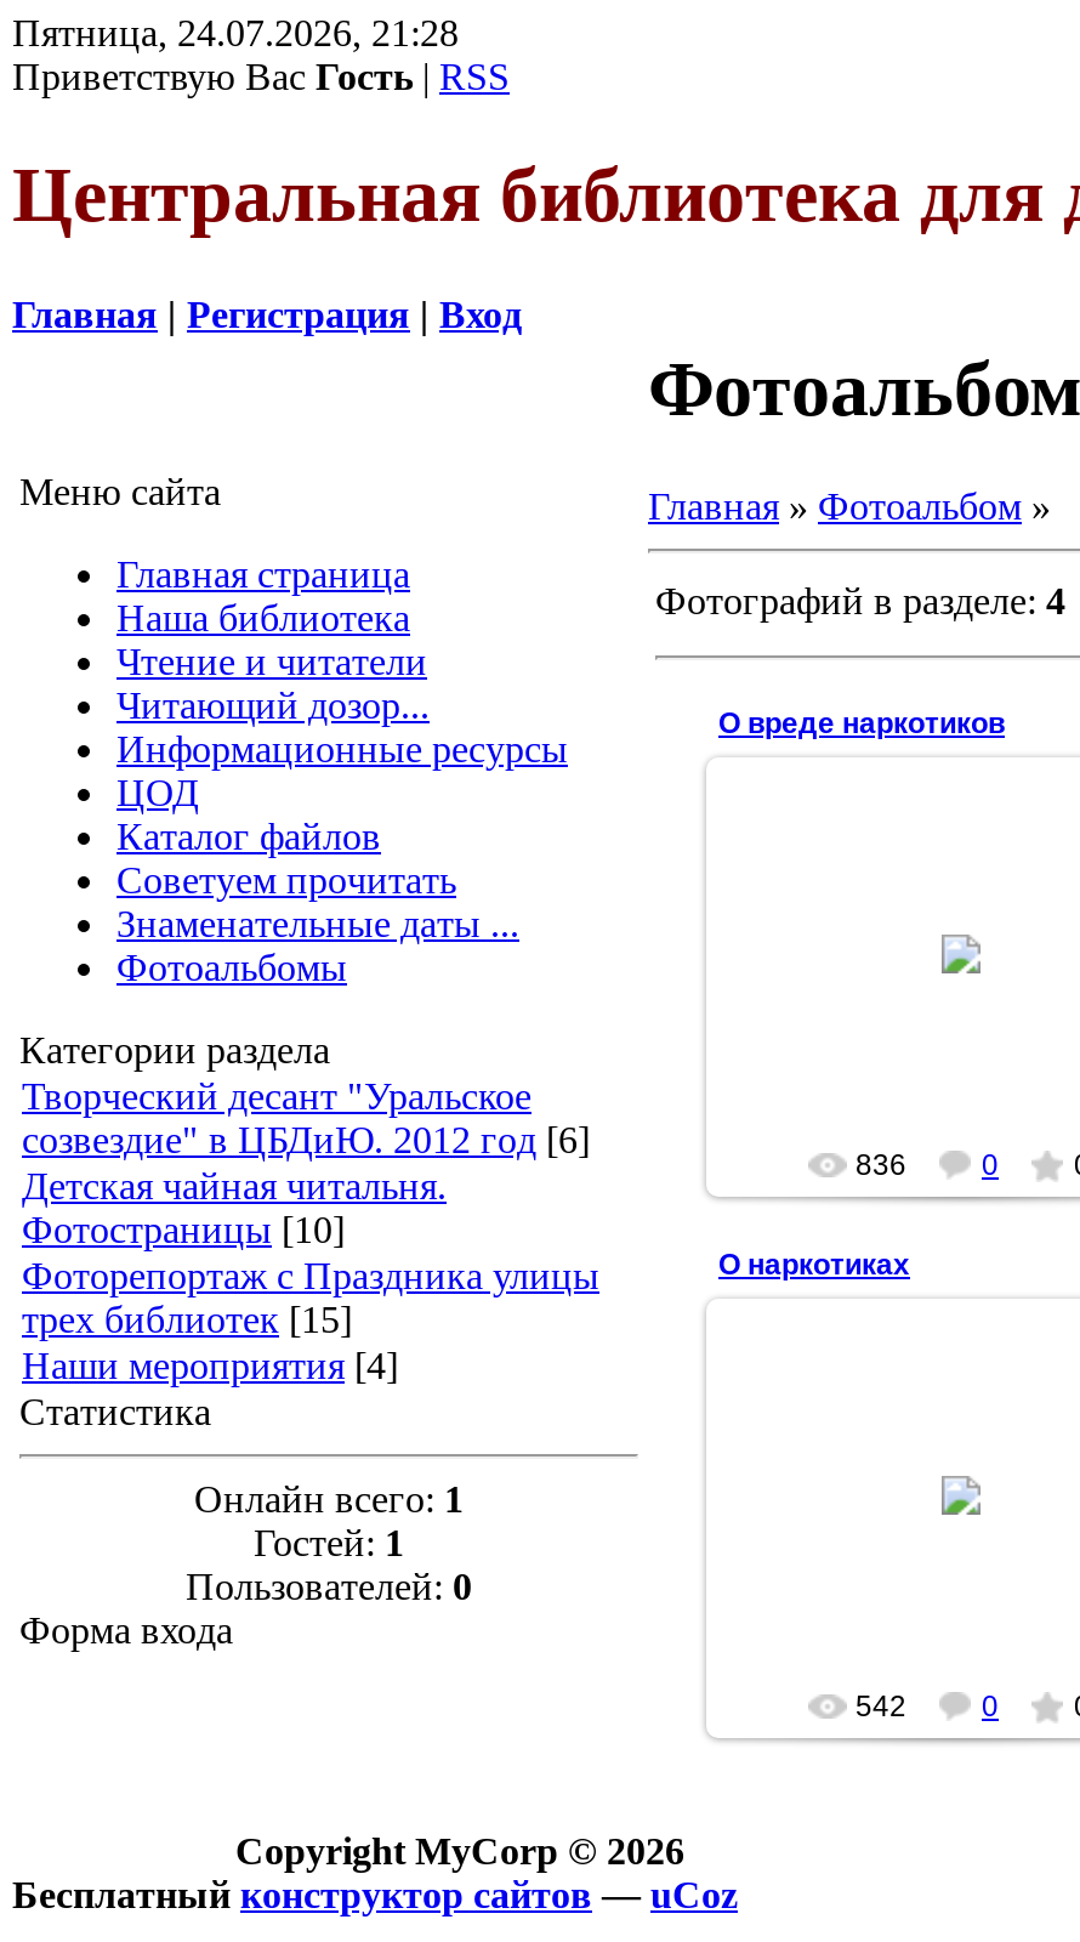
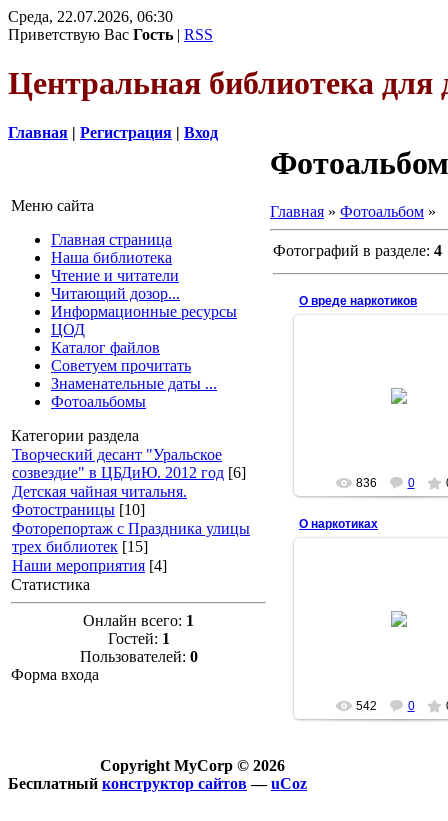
- Пятница, 24.07.2026, 21:28
+ Среда, 22.07.2026, 06:30
